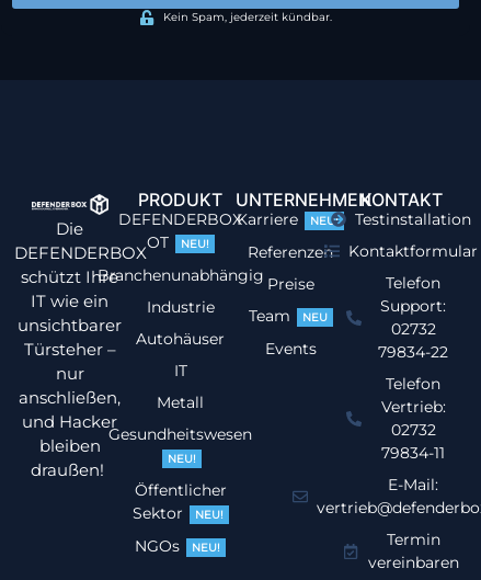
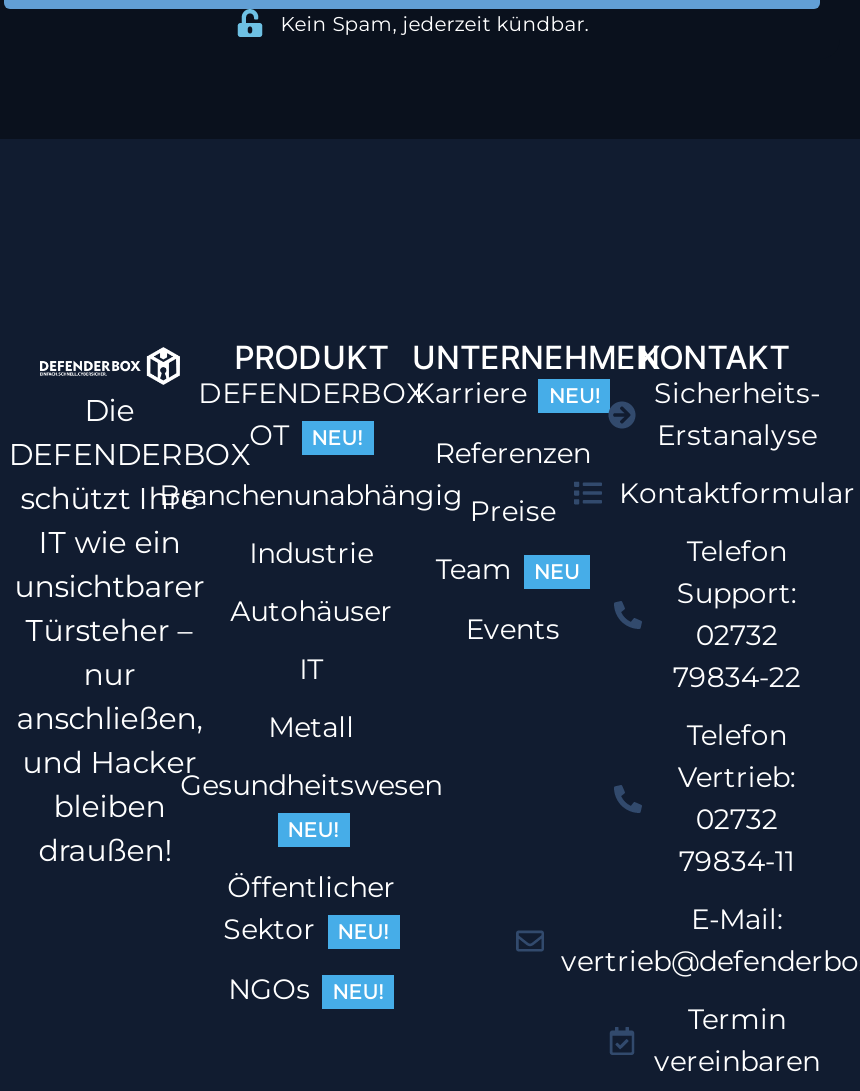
- Testinstallation
+ Sicherheits-
+ Erstanalyse
